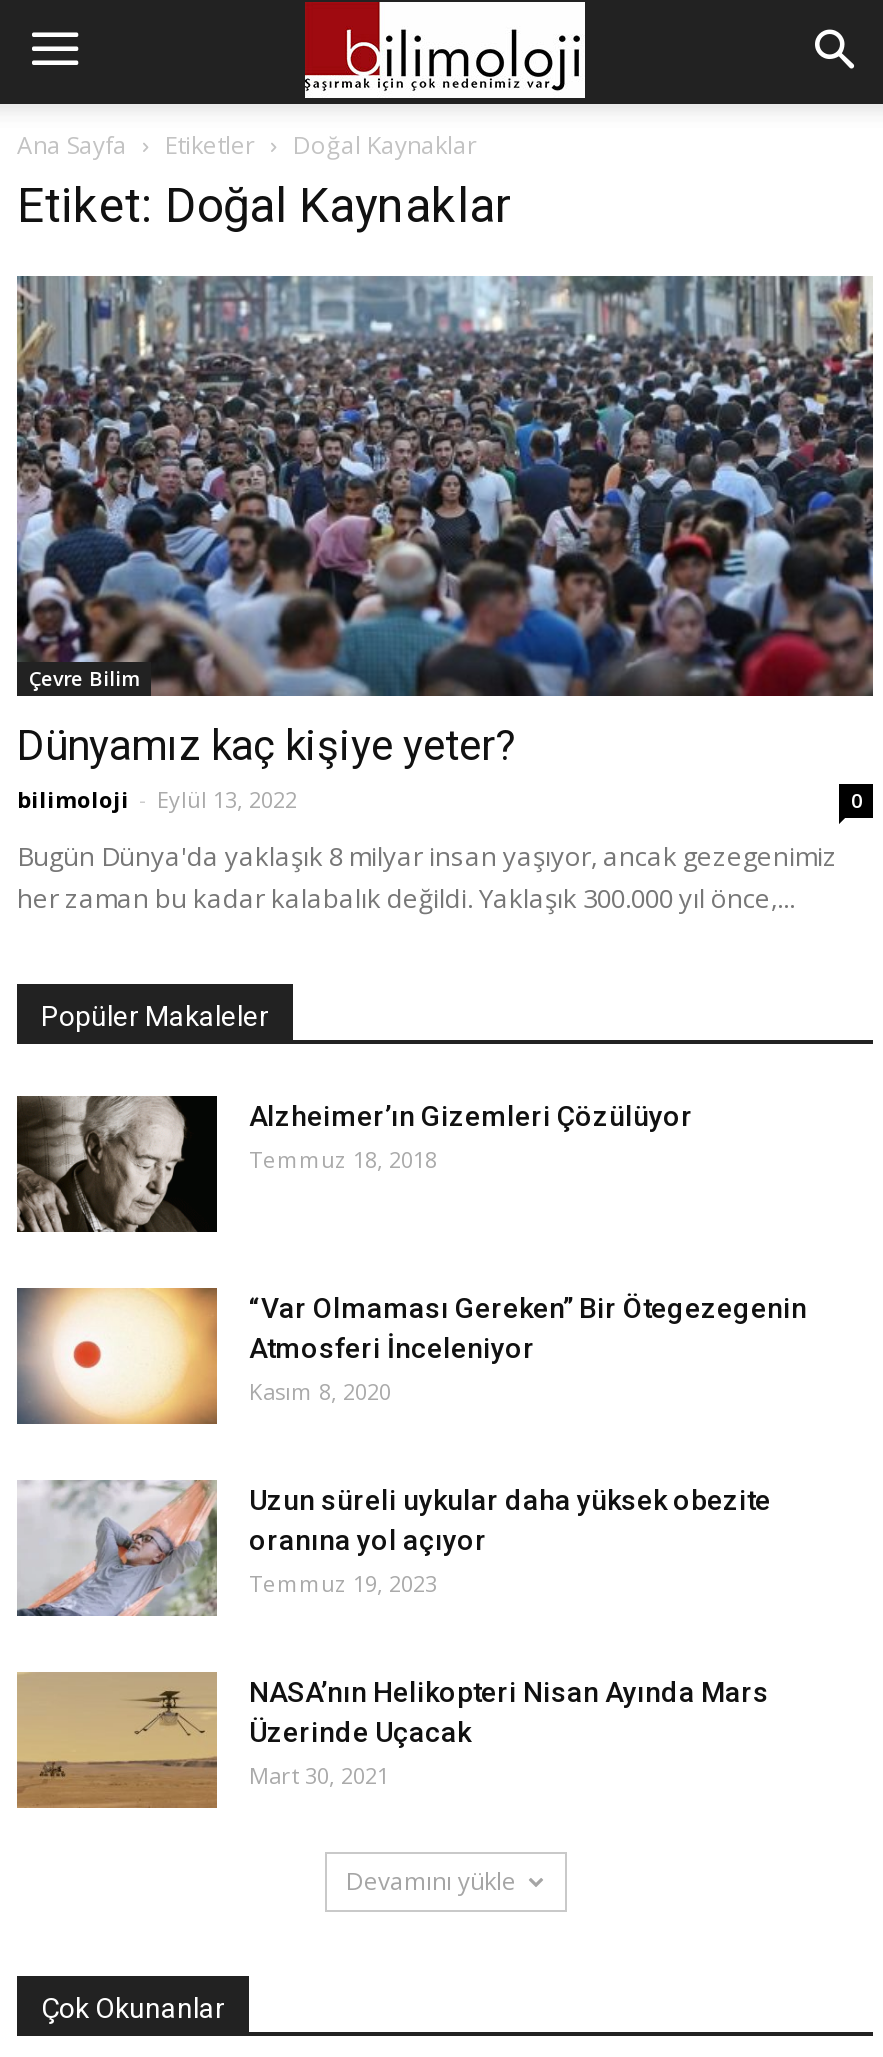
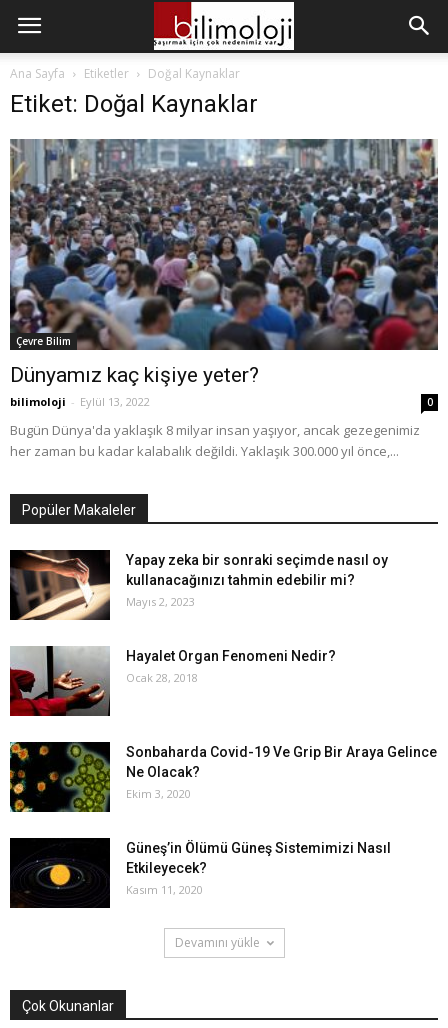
- [image]
- Alzheimer’ın Gizemleri Çözülüyor
- Temmuz 18, 2018
+ [image]
+ Yapay zeka bir sonraki seçimde nasıl oy
+ kullanacağınızı tahmin edebilir mi?
+ Mayıs 2, 2023

- [image]
- “Var Olmaması Gereken” Bir Ötegezegenin
- Atmosferi İnceleniyor
- Kasım 8, 2020
+ [image]
+ Hayalet Organ Fenomeni Nedir?
+ Ocak 28, 2018

- [image]
- Uzun süreli uykular daha yüksek obezite
- oranına yol açıyor
- Temmuz 19, 2023
+ [image]
+ Sonbaharda Covid-19 Ve Grip Bir Araya Gelince
+ Ne Olacak?
+ Ekim 3, 2020

- [image]
- NASA’nın Helikopteri Nisan Ayında Mars
- Üzerinde Uçacak
- Mart 30, 2021
+ [image]
+ Güneş’in Ölümü Güneş Sistemimizi Nasıl
+ Etkileyecek?
+ Kasım 11, 2020
